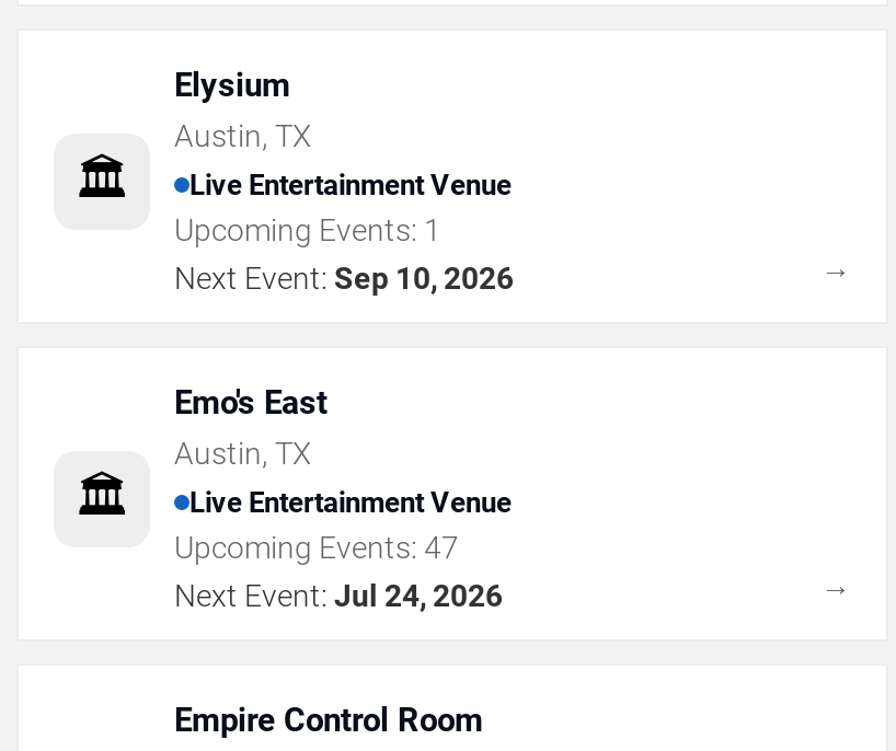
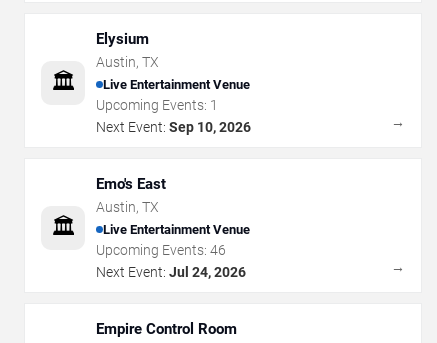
- Upcoming Events: 47
+ Upcoming Events: 46
